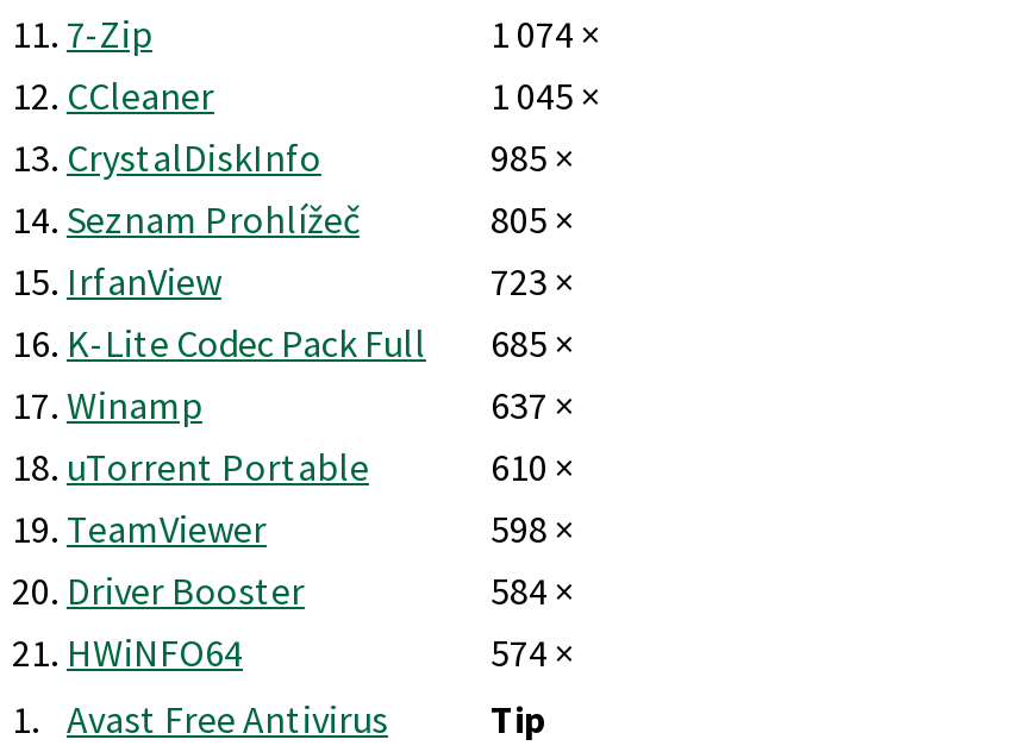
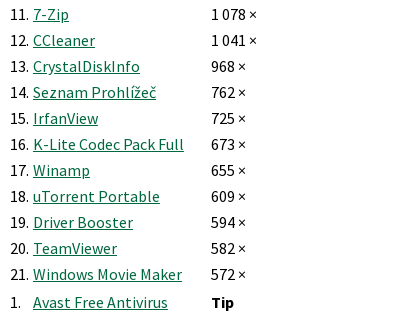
- 1 074 ×
+ 1 078 ×

- 1 045 ×
+ 1 041 ×

- 985 ×
+ 968 ×

- 805 ×
+ 762 ×

- 723 ×
+ 725 ×

- 16. K-Lite Codec Pack Full 685 ×
+ 16. K-Lite Codec Pack Full 673 ×

- 637 ×
+ 655 ×

- 610 ×
- 19. TeamViewer
- 598 ×
- 20. Driver Booster
- 584 ×
- 21. HWiNFO64
- 574 ×
+ 609 ×
+ 19. Driver Booster
+ 594 ×
+ 20. TeamViewer
+ 582 ×
+ 21. Windows Movie Maker
+ 572 ×
